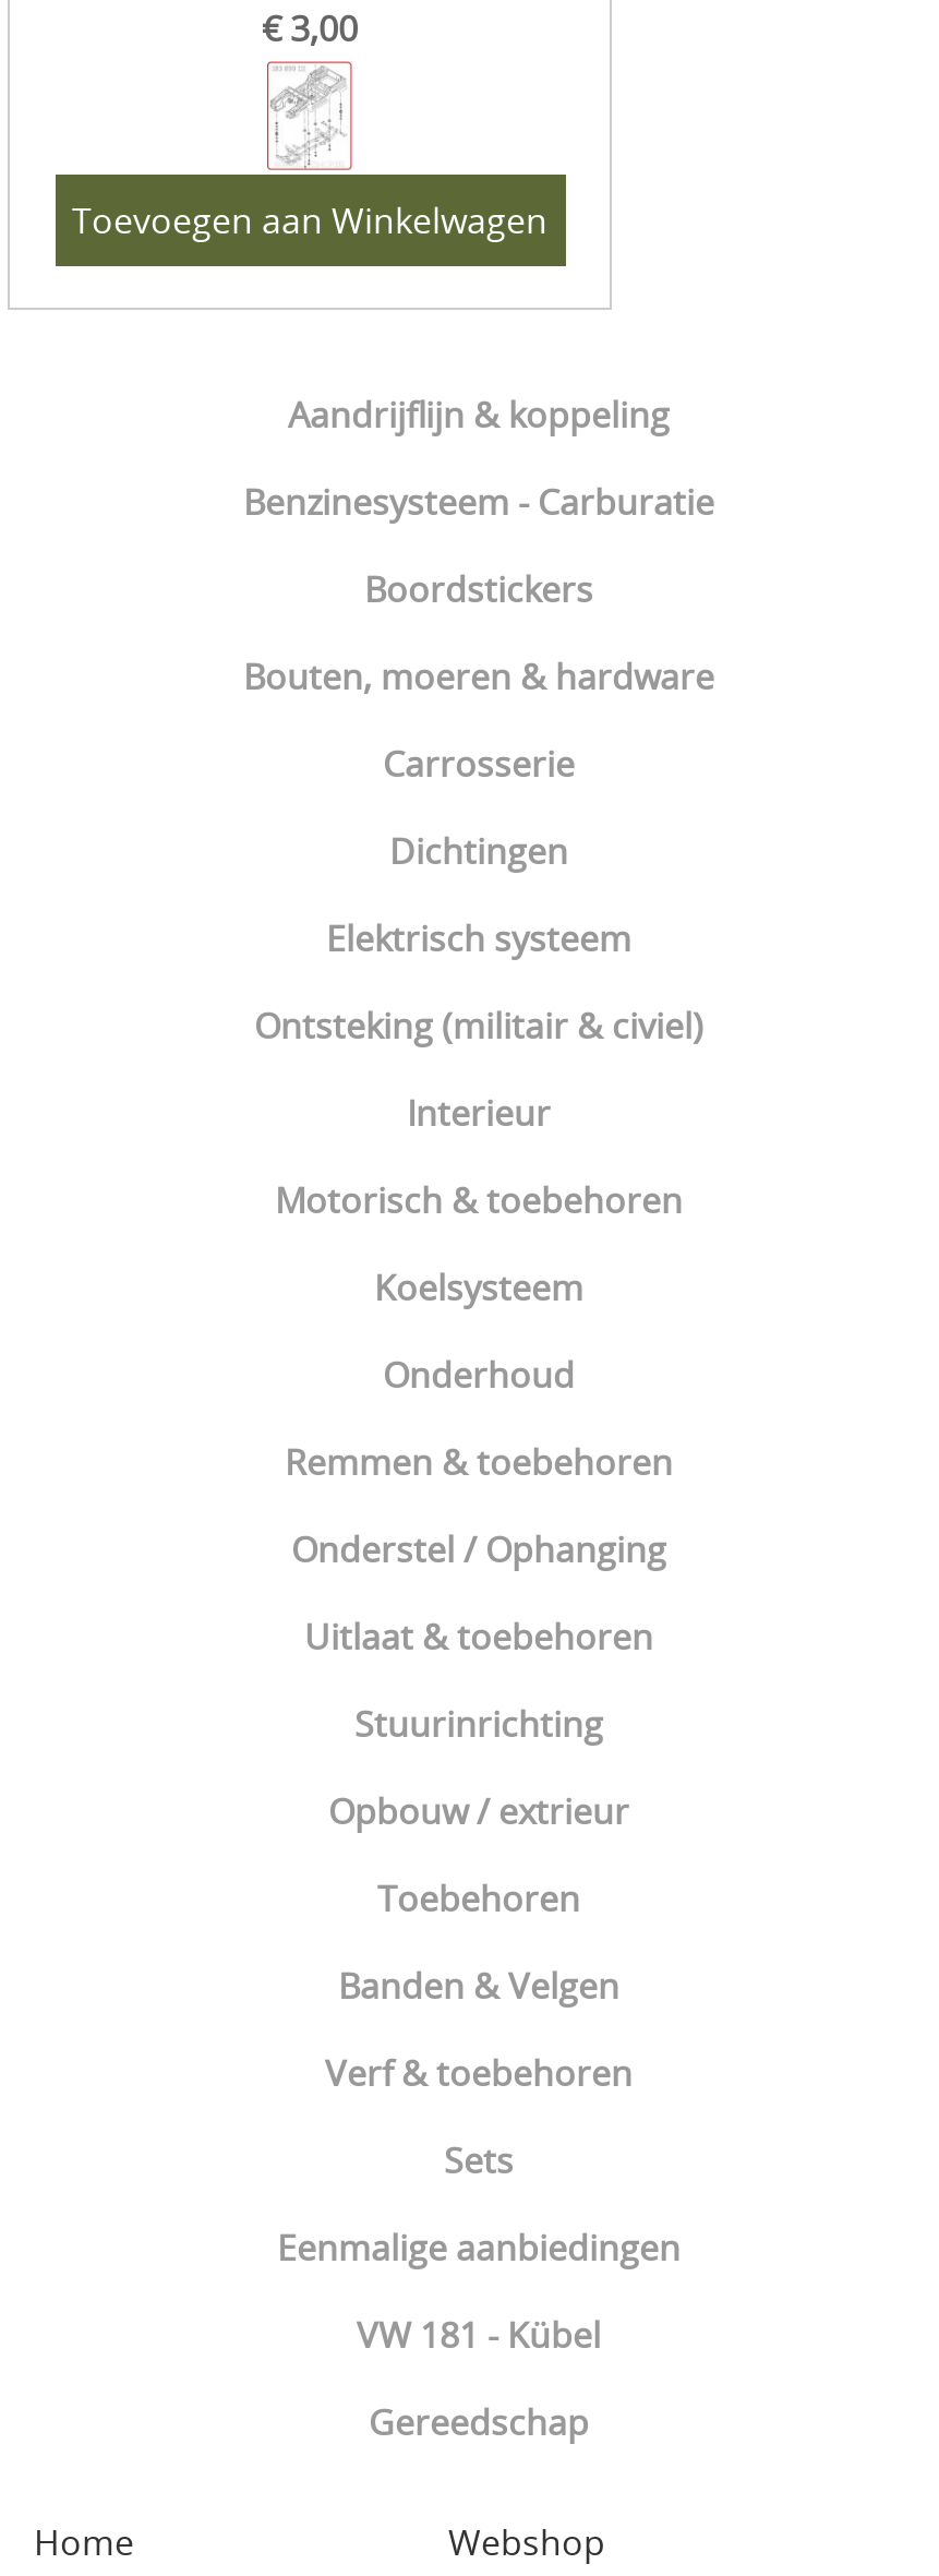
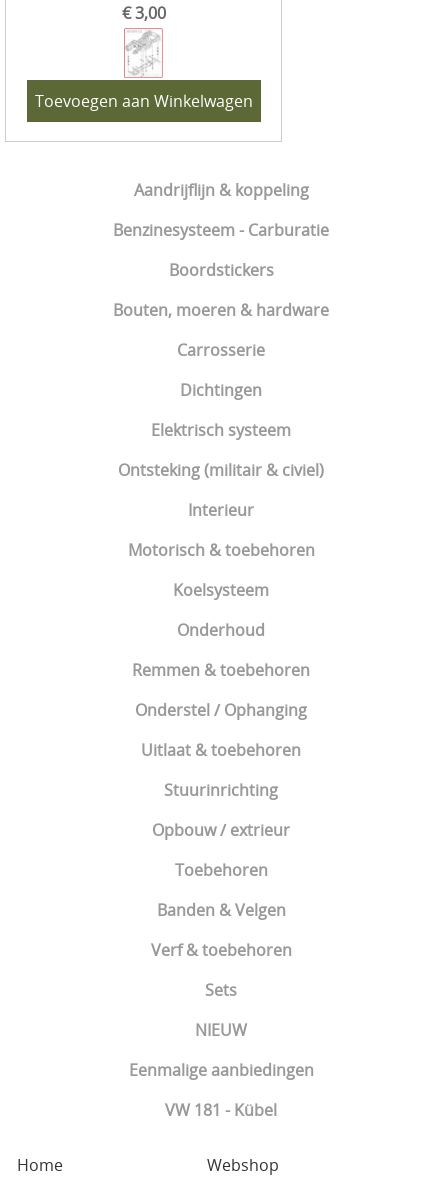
+ NIEUW

moved down: Eenmalige aanbiedingen | VW 181 - Kübel

- Gereedschap
